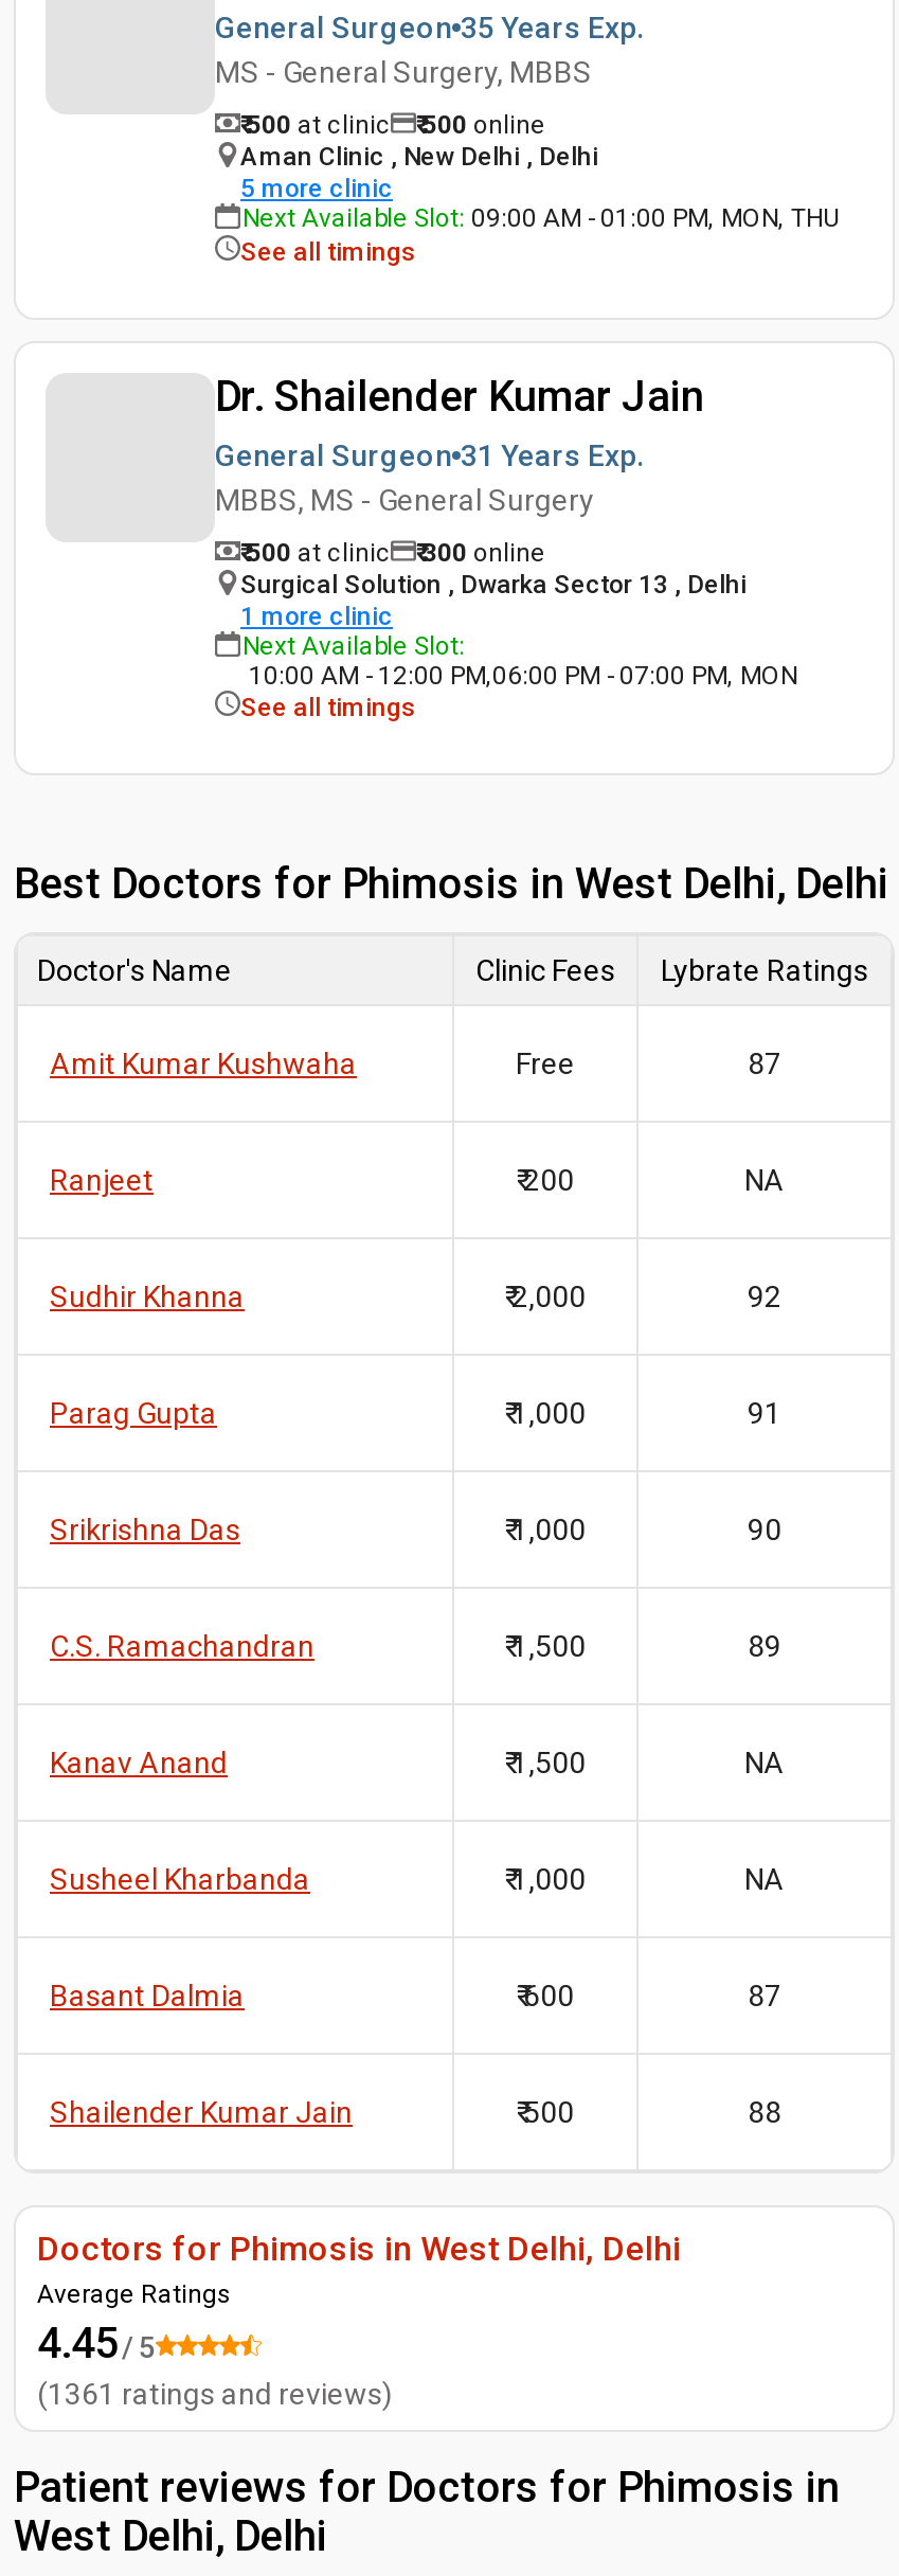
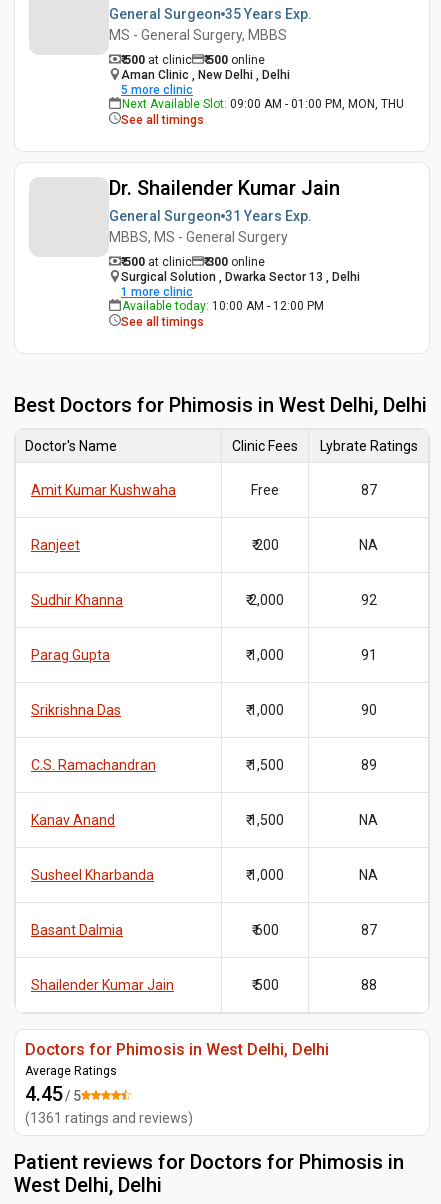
- Next Available Slot:
- 10:00 AM - 12:00 PM,06:00 PM - 07:00 PM, MON
+ Available today: 10:00 AM - 12:00 PM
